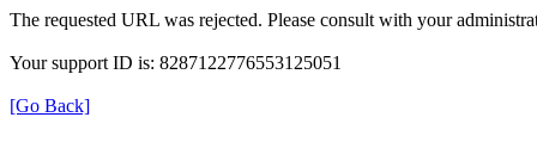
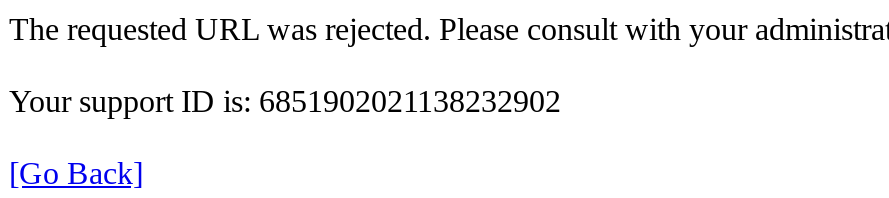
- Your support ID is: 8287122776553125051
+ Your support ID is: 6851902021138232902
